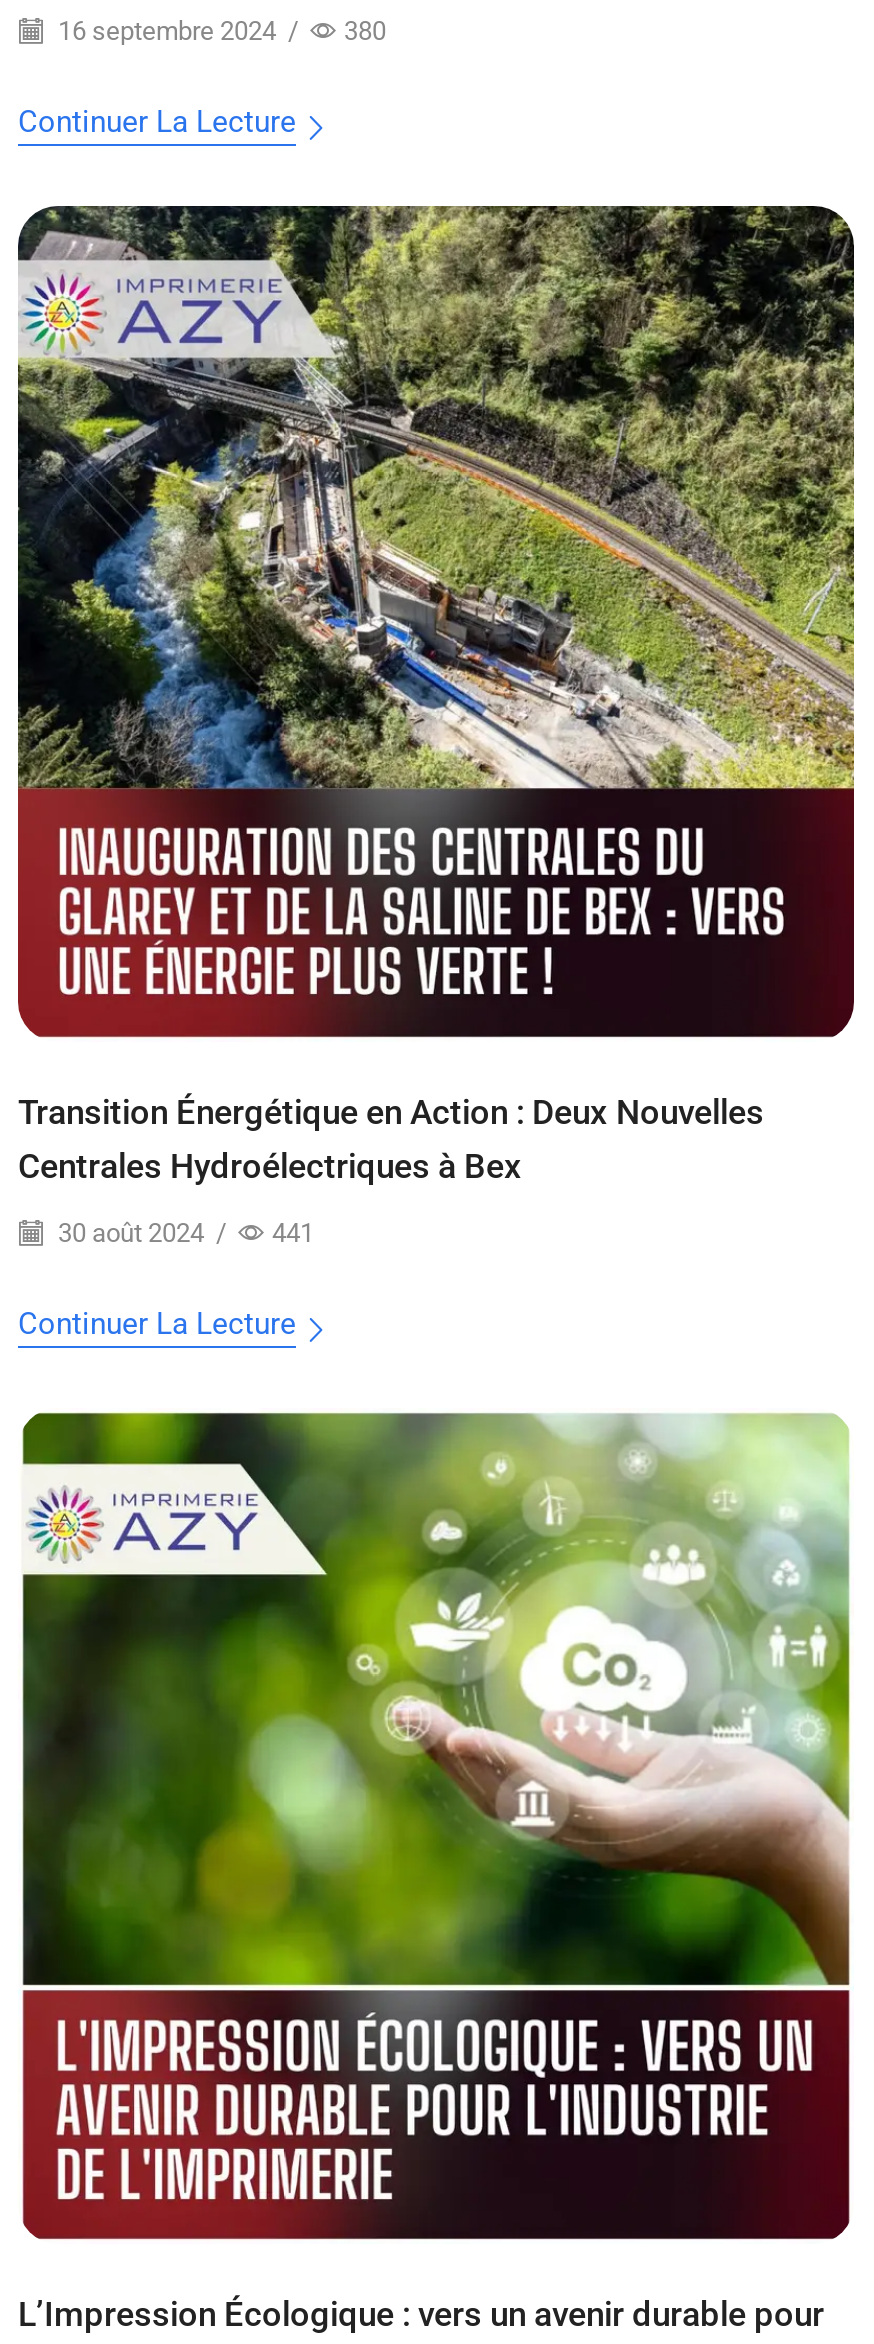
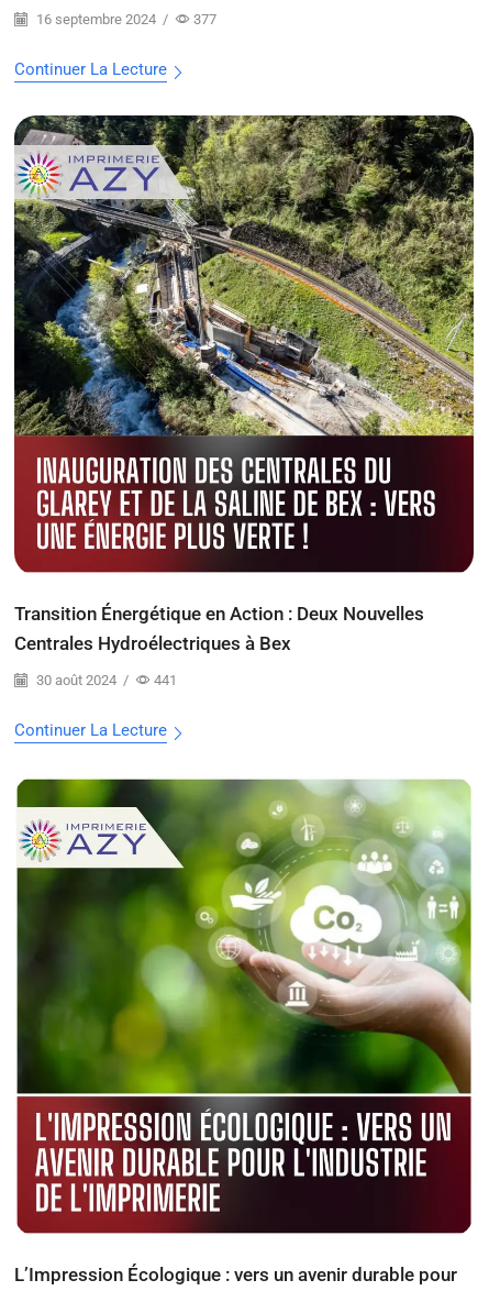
- 16 septembre 2024 / 380
+ 16 septembre 2024 / 377
